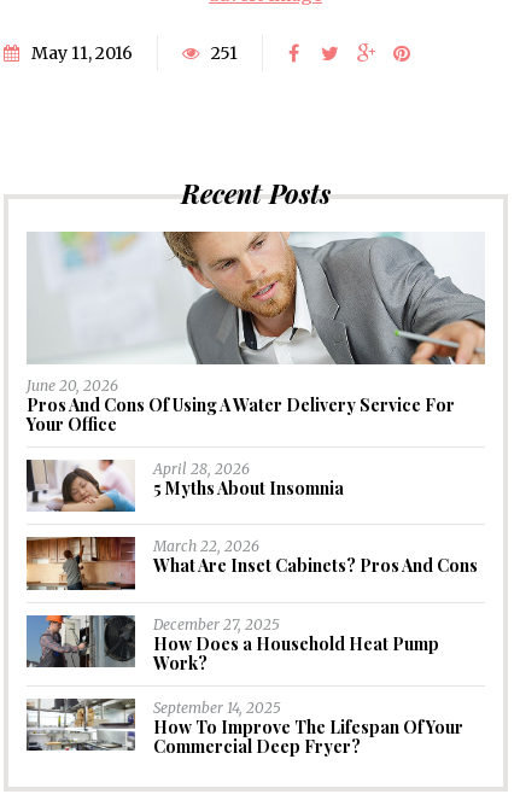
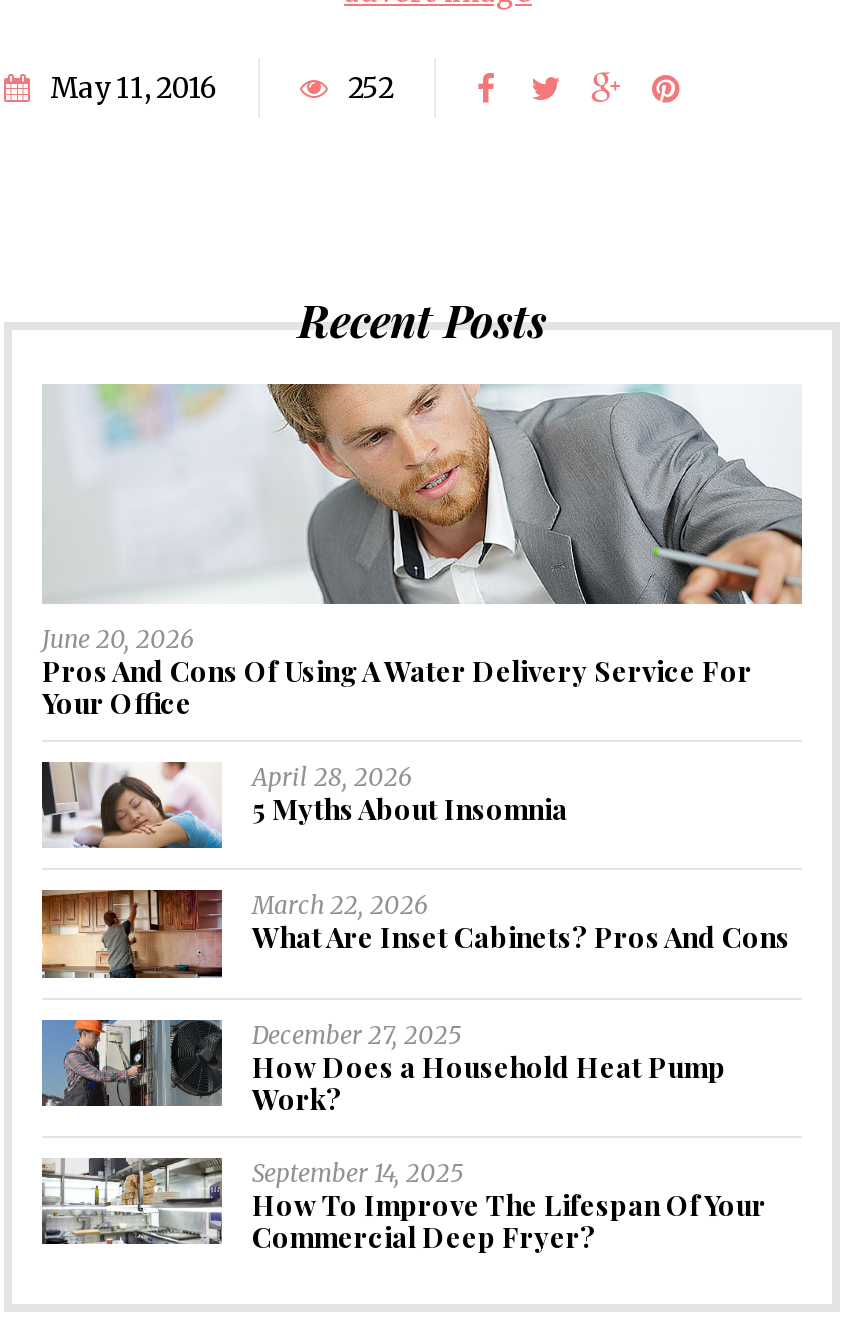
- 251
+ 252
